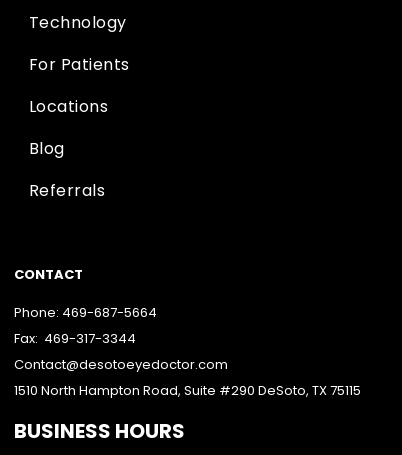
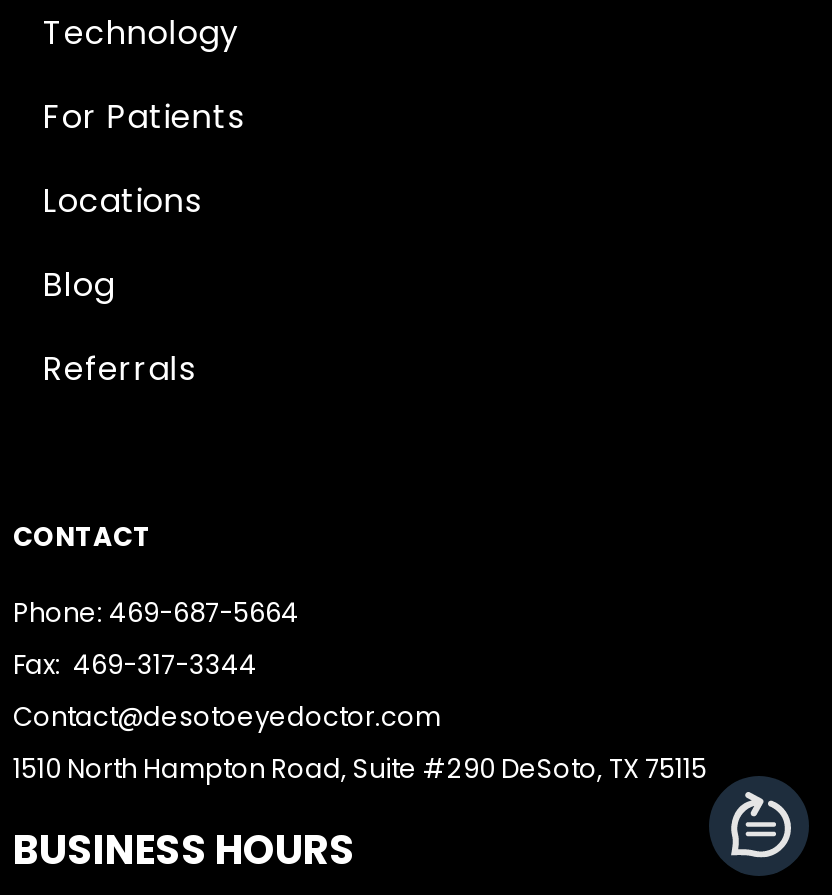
+ [image]
